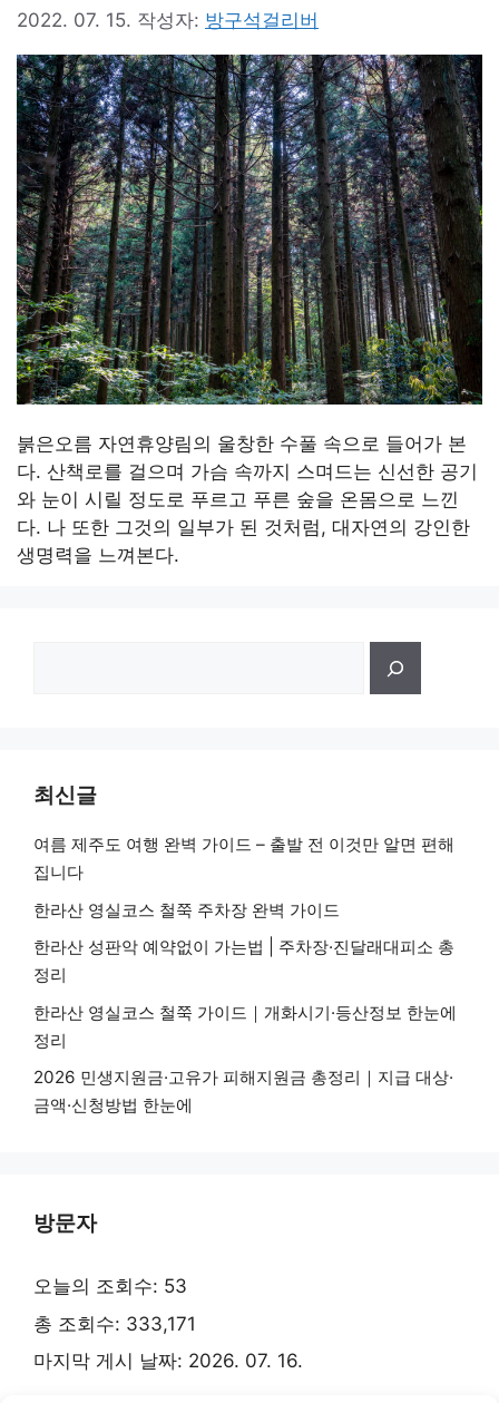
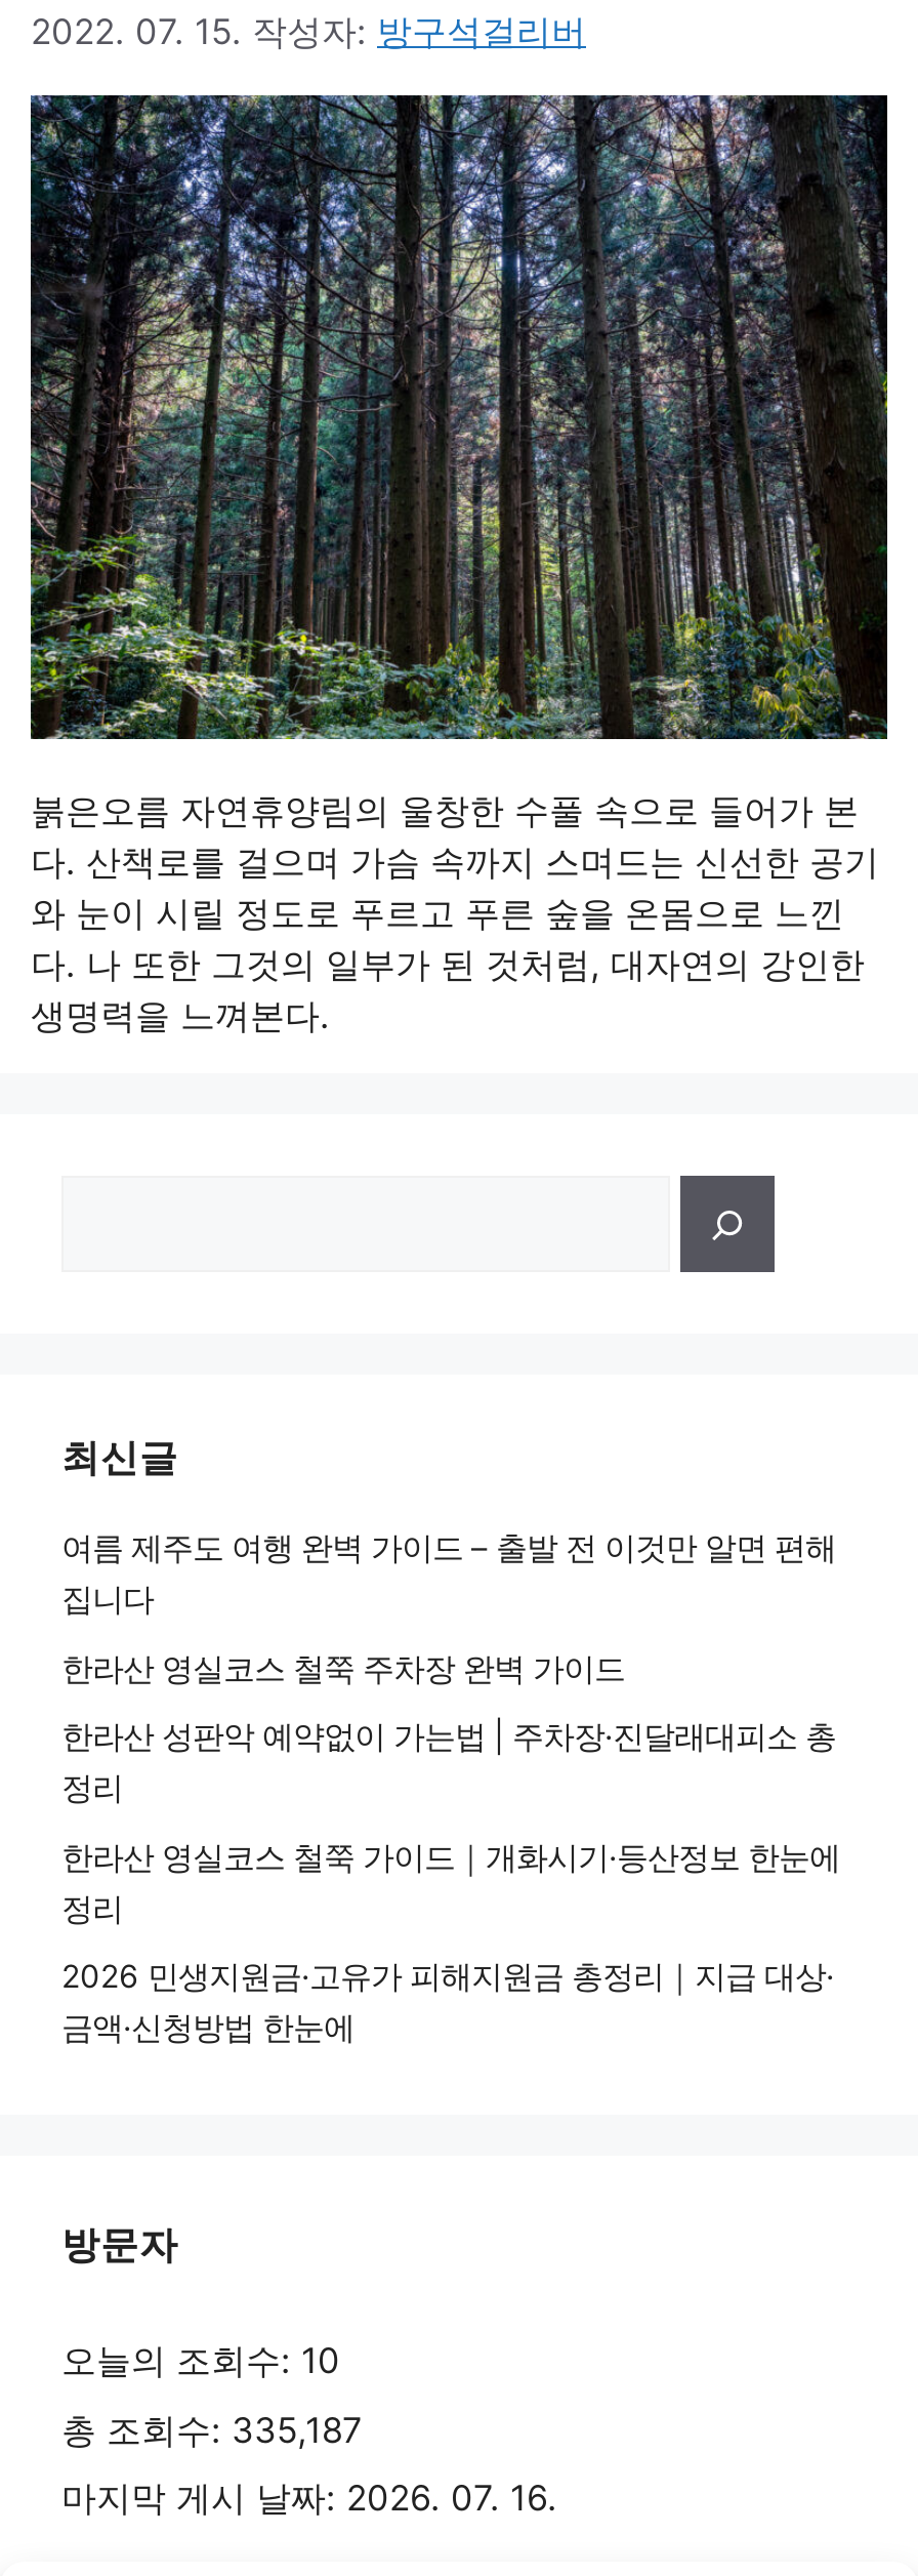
- 오늘의 조회수: 53
+ 오늘의 조회수: 10

- 총 조회수: 333,171
+ 총 조회수: 335,187
